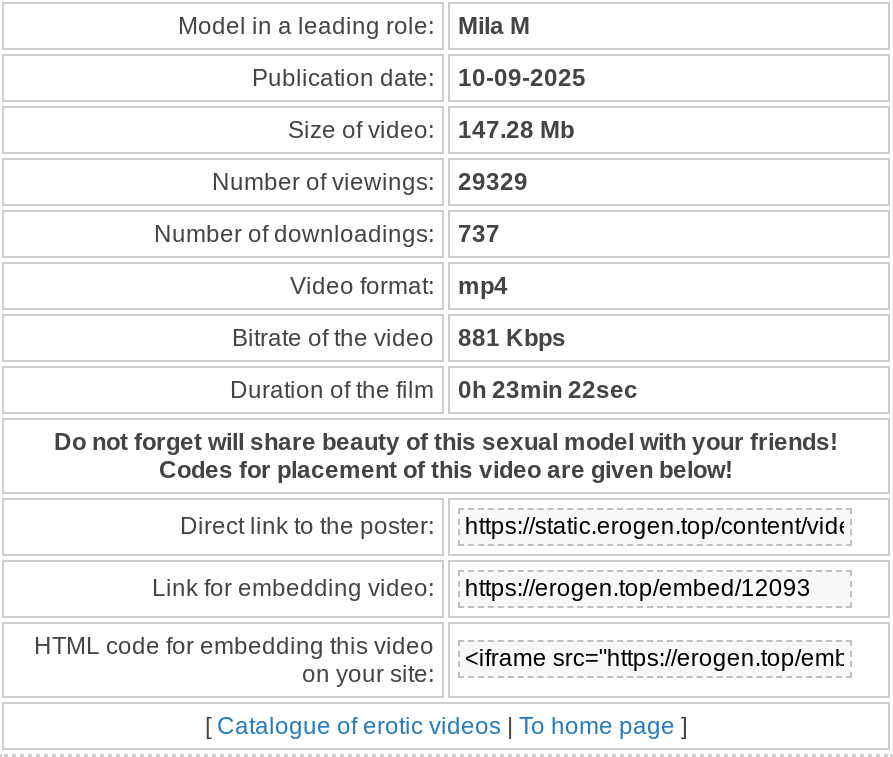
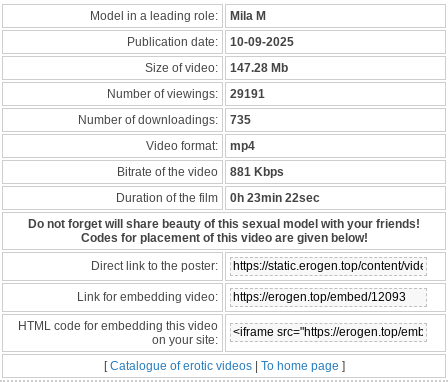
- Number of viewings: 29329
+ Number of viewings: 29191

- Number of downloadings: 737
+ Number of downloadings: 735
